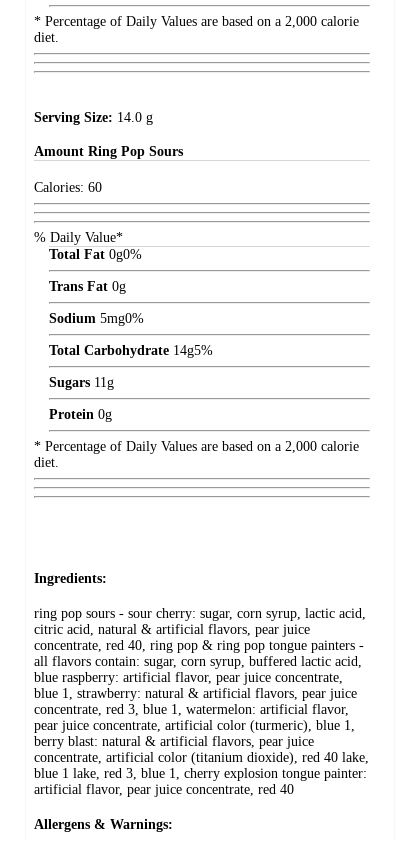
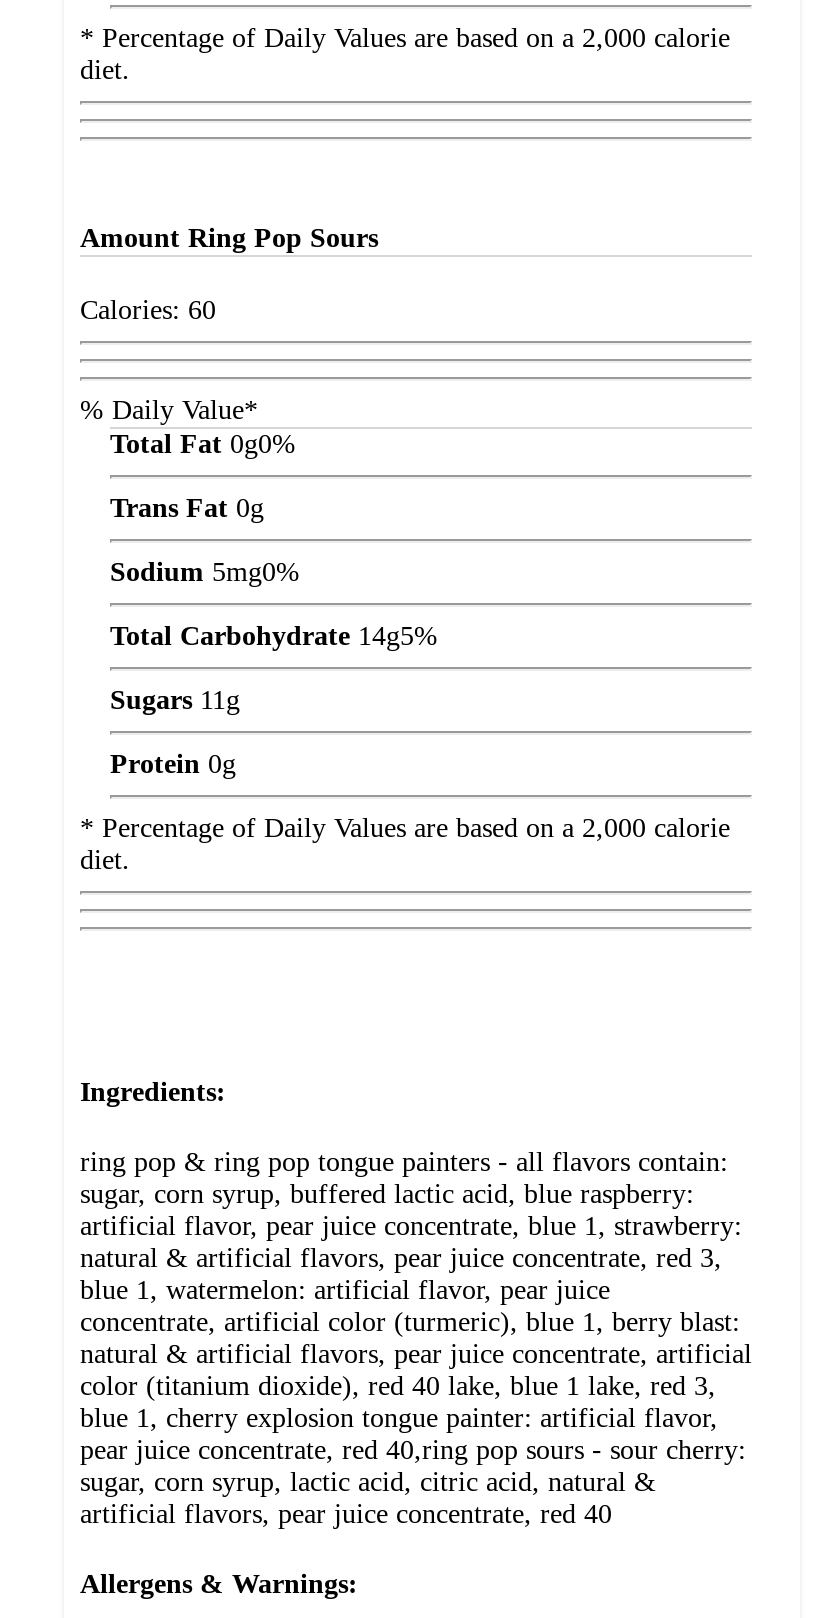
- Serving Size: 14.0 g

- ring pop sours - sour cherry: sugar, corn syrup, lactic acid,
- citric acid, natural & artificial flavors, pear juice
- concentrate, red 40, ring pop & ring pop tongue painters -
- all flavors contain: sugar, corn syrup, buffered lactic acid,
- blue raspberry: artificial flavor, pear juice concentrate,
- blue 1, strawberry: natural & artificial flavors, pear juice
- concentrate, red 3, blue 1, watermelon: artificial flavor,
- pear juice concentrate, artificial color (turmeric), blue 1,
- berry blast: natural & artificial flavors, pear juice
- concentrate, artificial color (titanium dioxide), red 40 lake,
- blue 1 lake, red 3, blue 1, cherry explosion tongue painter:
- artificial flavor, pear juice concentrate, red 40
+ ring pop & ring pop tongue painters - all flavors contain:
+ sugar, corn syrup, buffered lactic acid, blue raspberry:
+ artificial flavor, pear juice concentrate, blue 1, strawberry:
+ natural & artificial flavors, pear juice concentrate, red 3,
+ blue 1, watermelon: artificial flavor, pear juice
+ concentrate, artificial color (turmeric), blue 1, berry blast:
+ natural & artificial flavors, pear juice concentrate, artificial
+ color (titanium dioxide), red 40 lake, blue 1 lake, red 3,
+ blue 1, cherry explosion tongue painter: artificial flavor,
+ pear juice concentrate, red 40,ring pop sours - sour cherry:
+ sugar, corn syrup, lactic acid, citric acid, natural &
+ artificial flavors, pear juice concentrate, red 40
